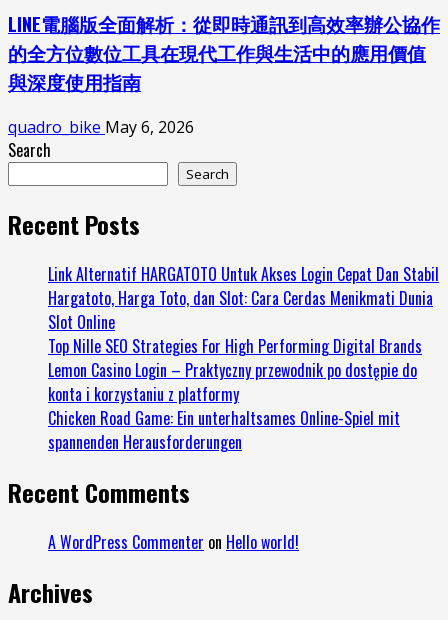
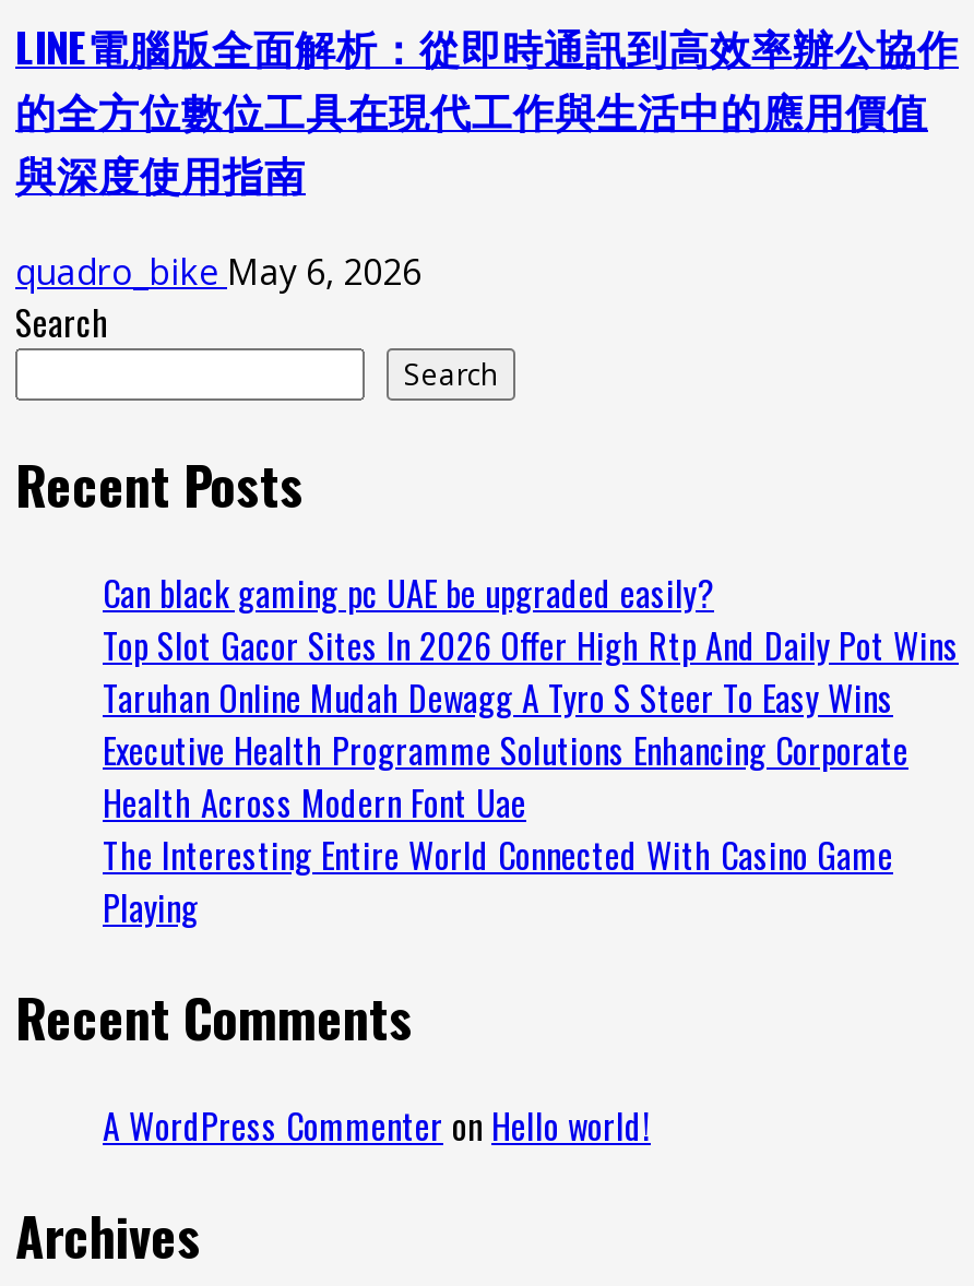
- Link Alternatif HARGATOTO Untuk Akses Login Cepat Dan Stabil
- Hargatoto, Harga Toto, dan Slot: Cara Cerdas Menikmati Dunia
- Slot Online
- Top Nille SEO Strategies For High Performing Digital Brands
- Lemon Casino Login – Praktyczny przewodnik po dostępie do
- konta i korzystaniu z platformy
- Chicken Road Game: Ein unterhaltsames Online-Spiel mit
- spannenden Herausforderungen
+ Can black gaming pc UAE be upgraded easily?
+ Top Slot Gacor Sites In 2026 Offer High Rtp And Daily Pot Wins
+ Taruhan Online Mudah Dewagg A Tyro S Steer To Easy Wins
+ Executive Health Programme Solutions Enhancing Corporate
+ Health Across Modern Font Uae
+ The Interesting Entire World Connected With Casino Game
+ Playing
